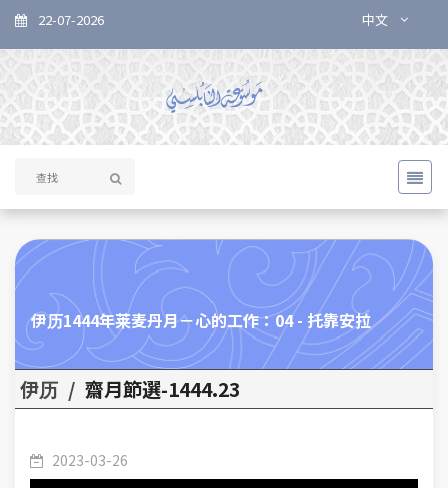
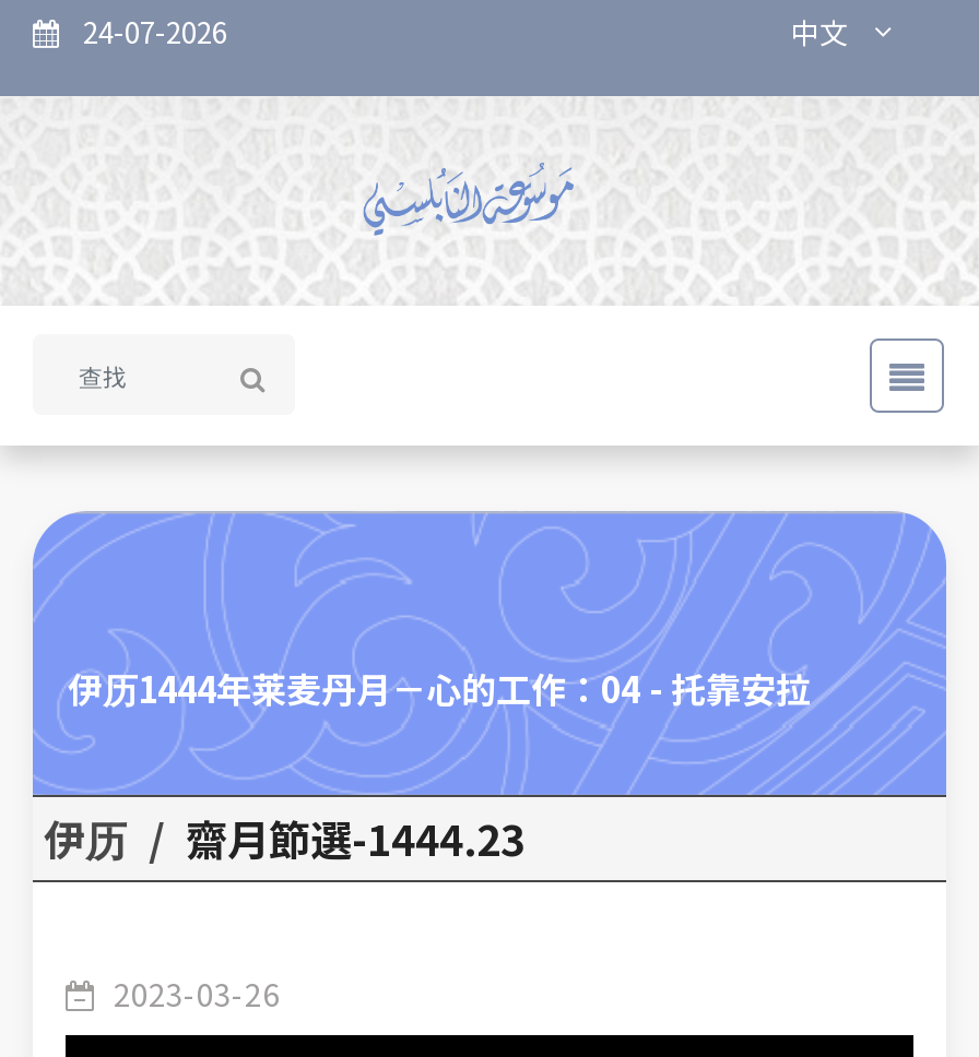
- 22-07-2026
+ 24-07-2026
